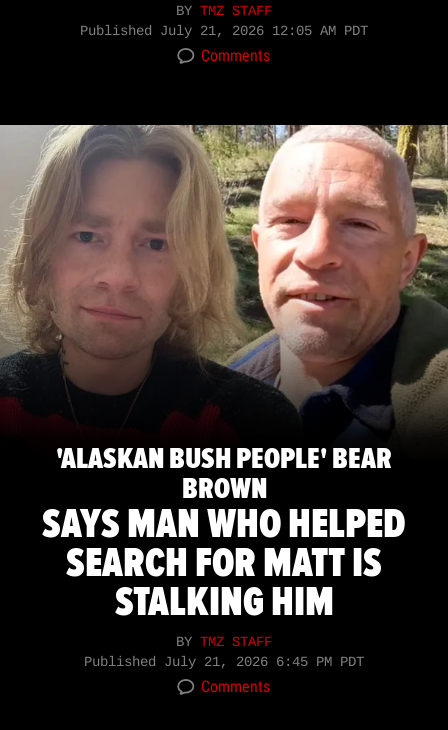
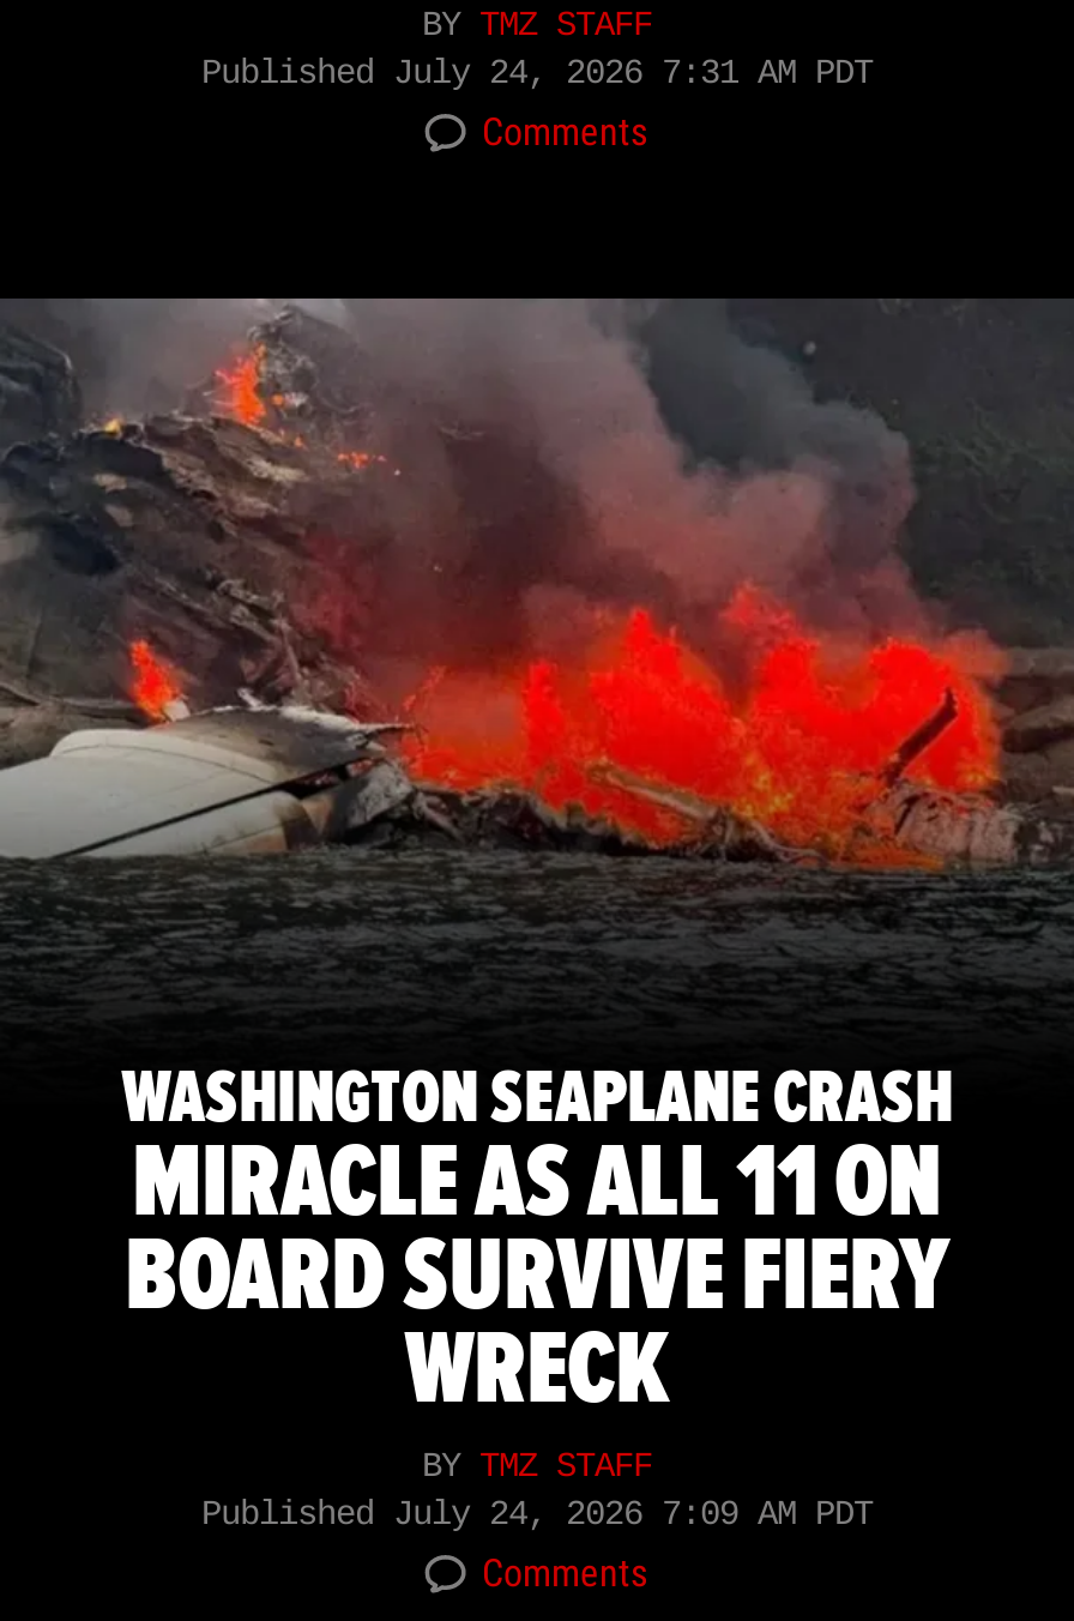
- Published July 21, 2026 12:05 AM PDT
+ Published July 24, 2026 7:31 AM PDT

- [image]
- 'ALASKAN BUSH PEOPLE' BEAR
- BROWN
- SAYS MAN WHO HELPED
- SEARCH FOR MATT IS
- STALKING HIM
+ [image]
+ WASHINGTON SEAPLANE CRASH
+ MIRACLE AS ALL 11 ON
+ BOARD SURVIVE FIERY
+ WRECK

- Published July 21, 2026 6:45 PM PDT
+ Published July 24, 2026 7:09 AM PDT
